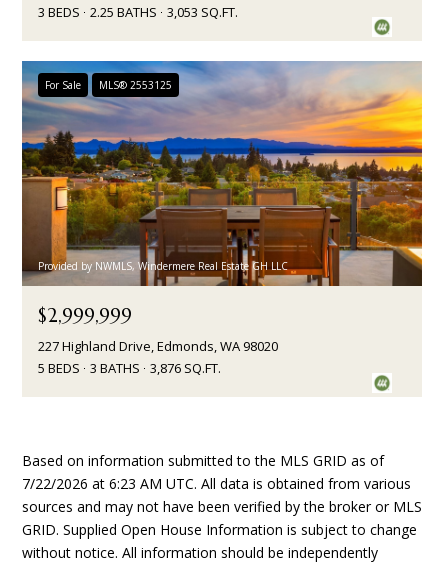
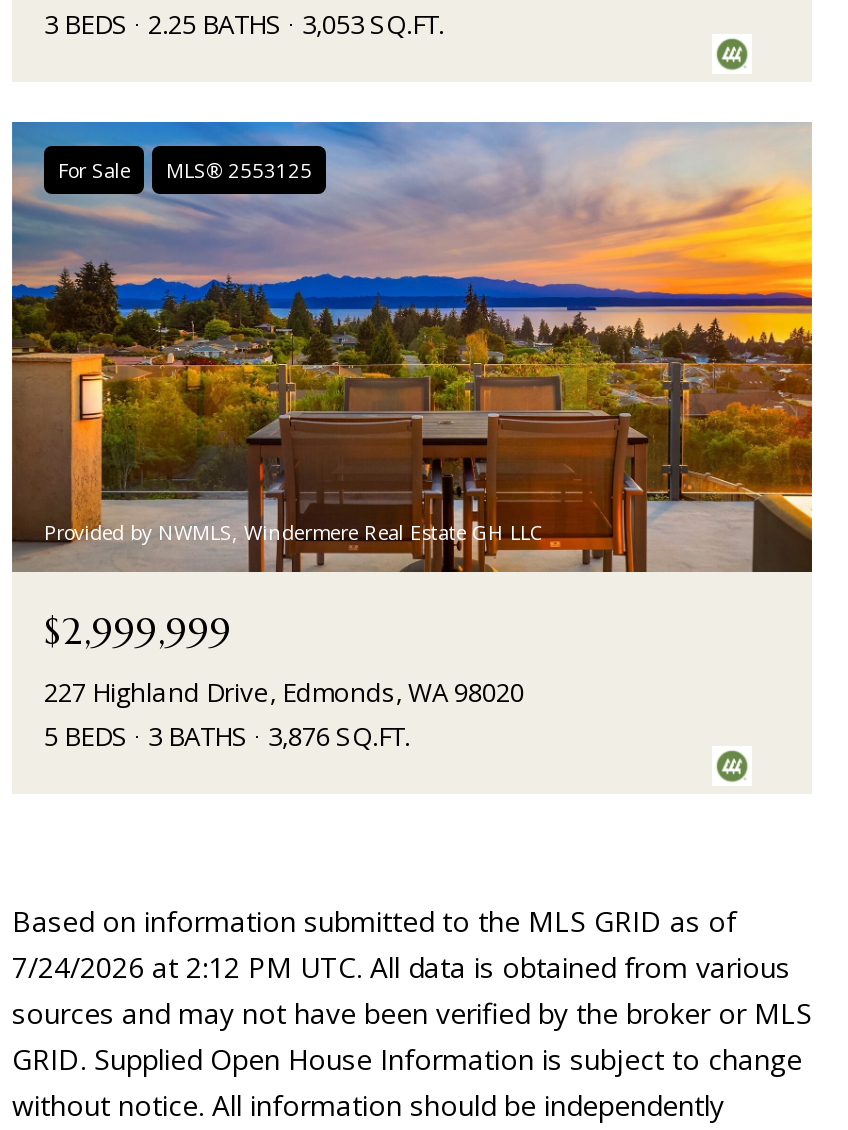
- 7/22/2026 at 6:23 AM UTC. All data is obtained from various
+ 7/24/2026 at 2:12 PM UTC. All data is obtained from various
